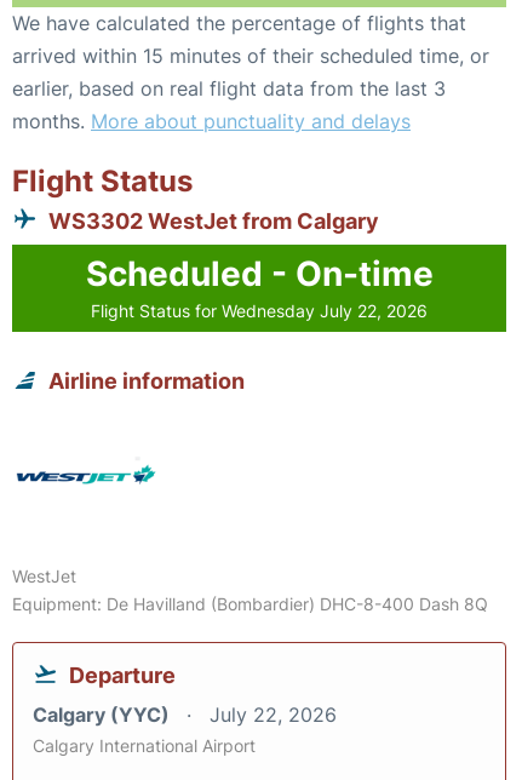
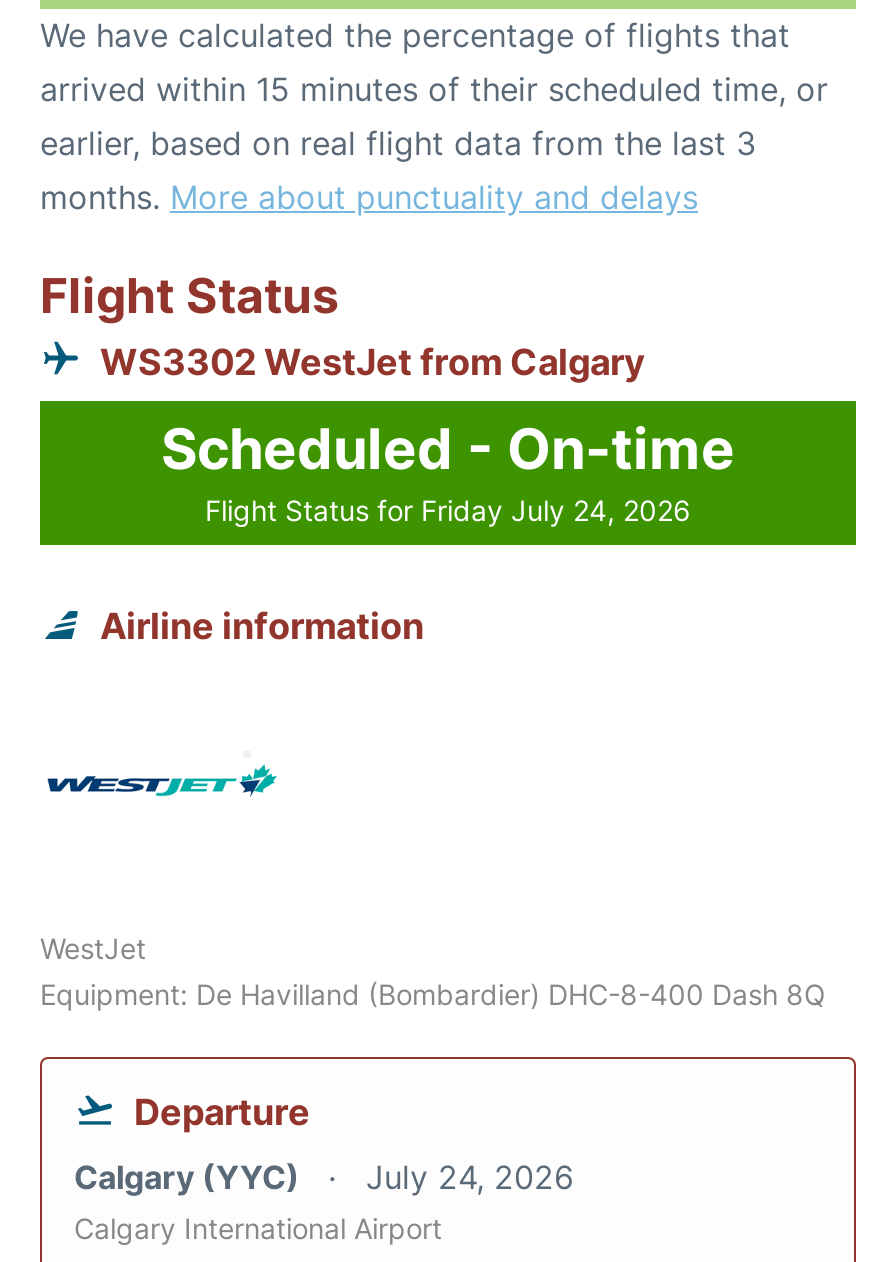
- Flight Status for Wednesday July 22, 2026
+ Flight Status for Friday July 24, 2026

- Calgary (YYC) July 22, 2026
+ Calgary (YYC) July 24, 2026
